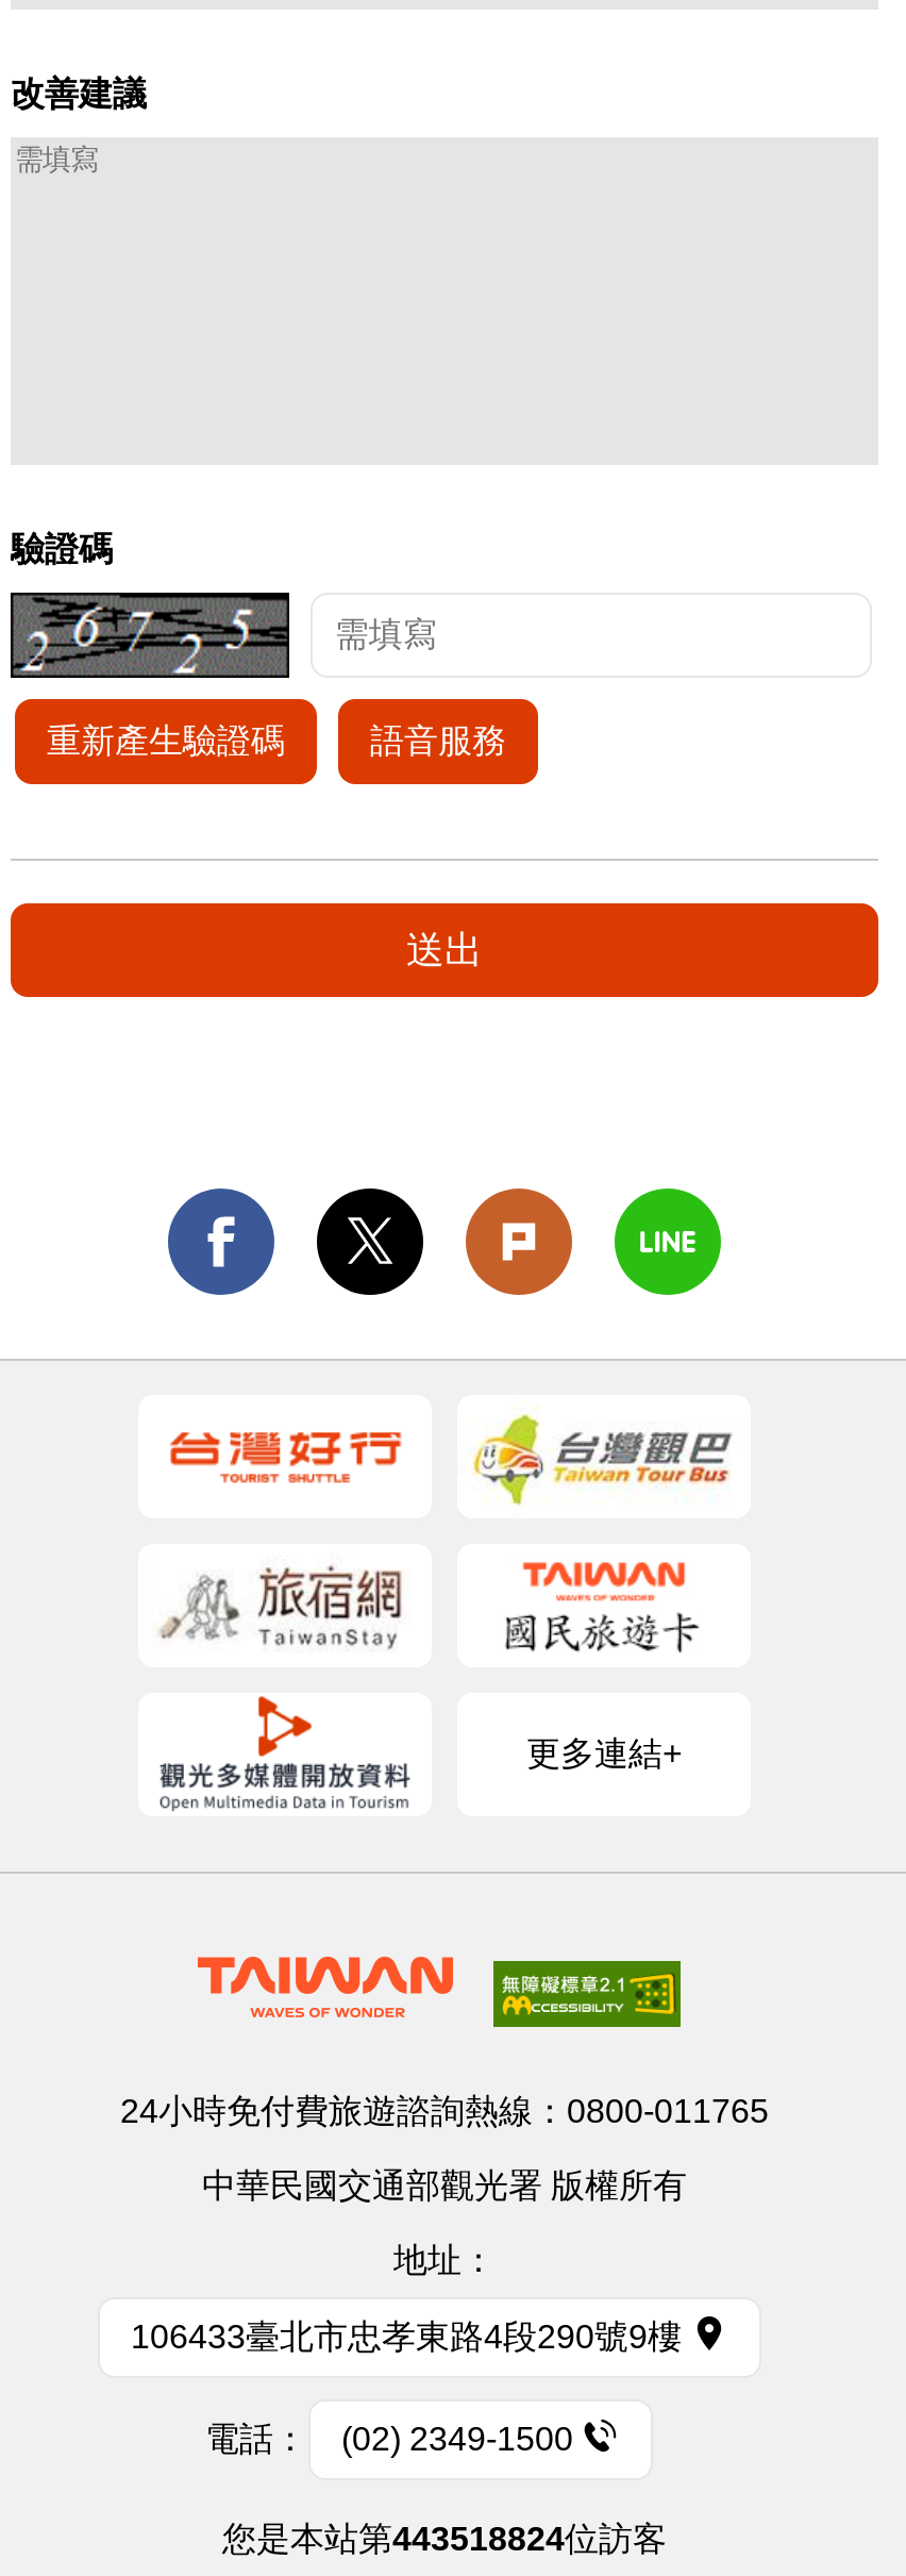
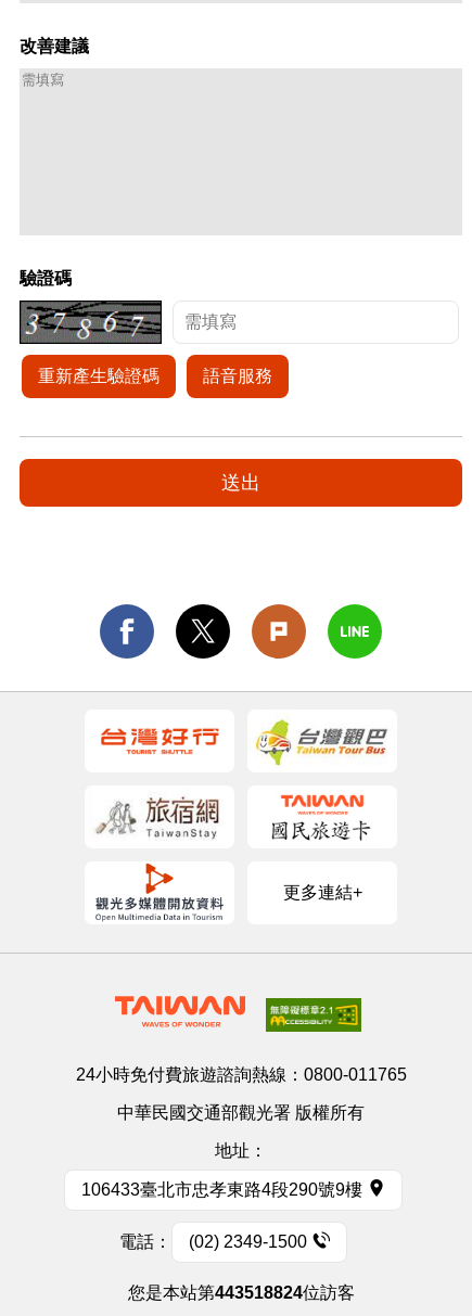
- [image]
+ [image]
